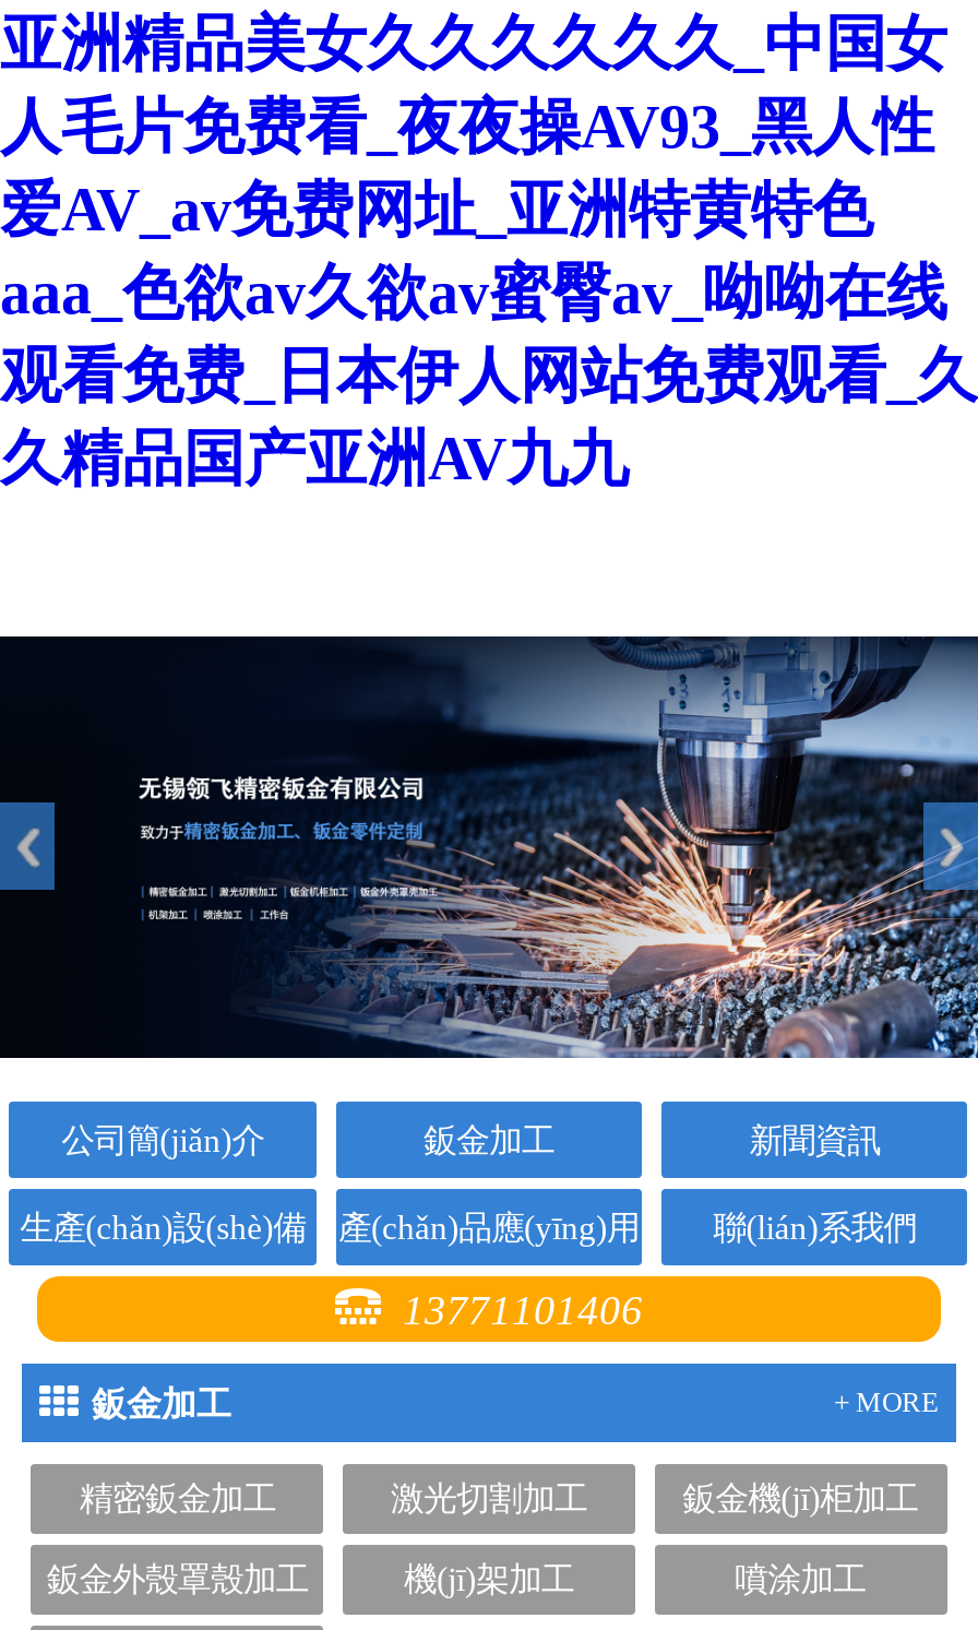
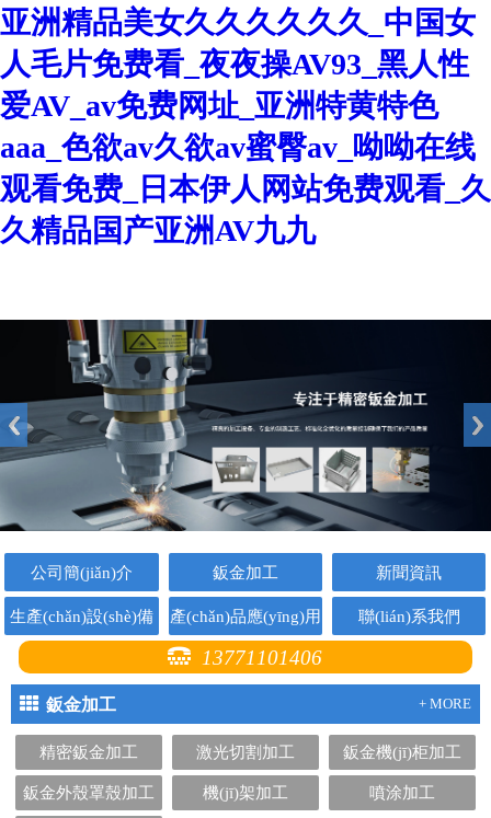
- [image]
+ [image]
